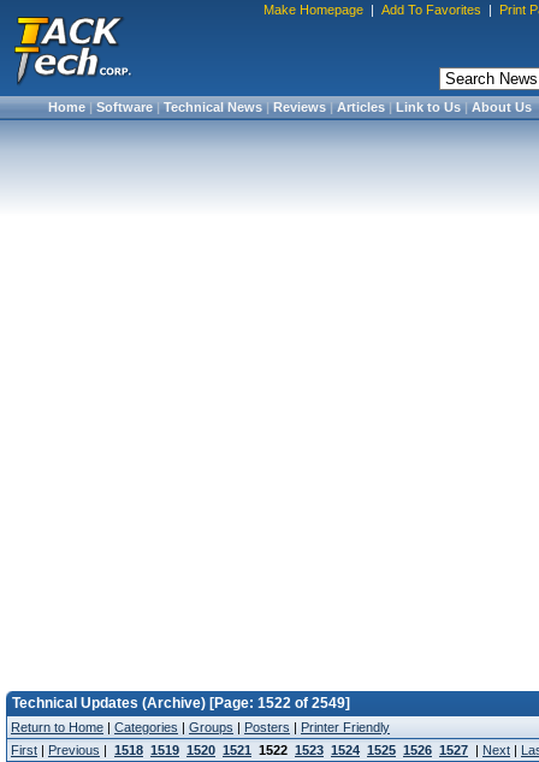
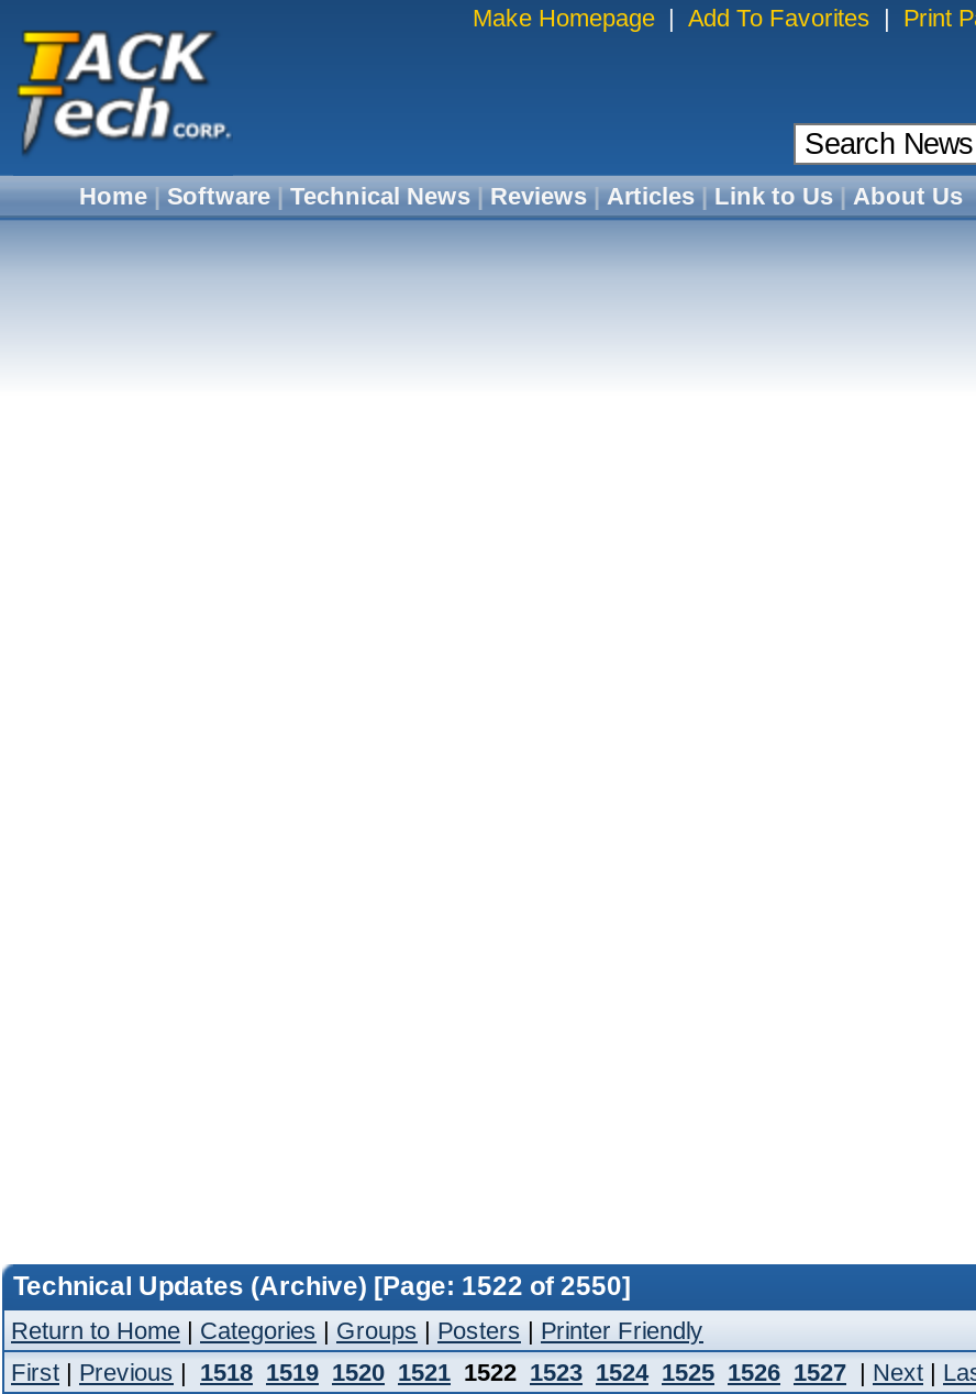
- Technical Updates (Archive) [Page: 1522 of 2549]
+ Technical Updates (Archive) [Page: 1522 of 2550]
